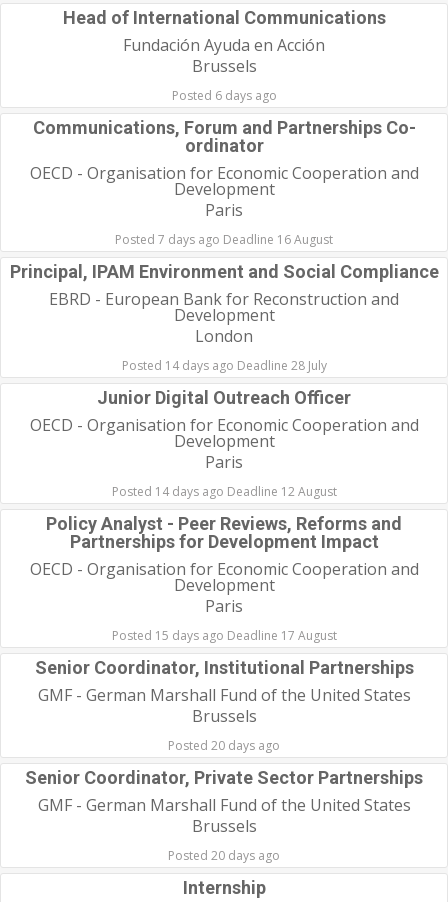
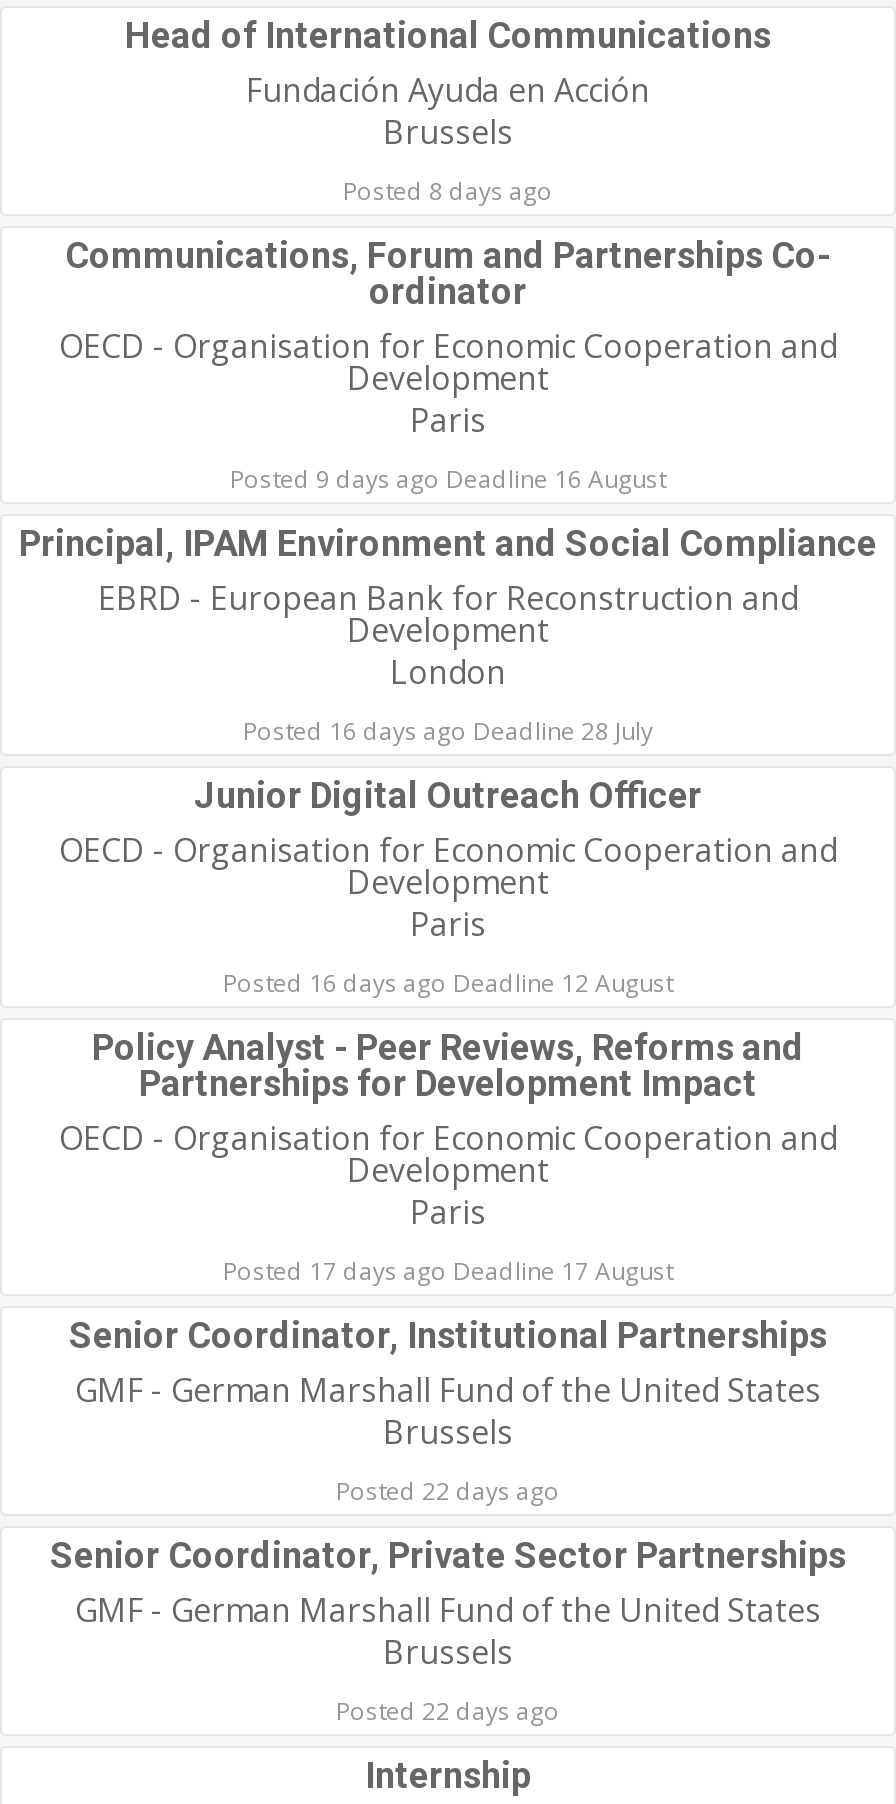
- Posted 6 days ago
+ Posted 8 days ago

- Posted 7 days ago Deadline 16 August
+ Posted 9 days ago Deadline 16 August

- Posted 14 days ago Deadline 28 July
+ Posted 16 days ago Deadline 28 July

- Posted 14 days ago Deadline 12 August
+ Posted 16 days ago Deadline 12 August

- Posted 15 days ago Deadline 17 August
+ Posted 17 days ago Deadline 17 August

- Posted 20 days ago
+ Posted 22 days ago

- Posted 20 days ago
+ Posted 22 days ago
